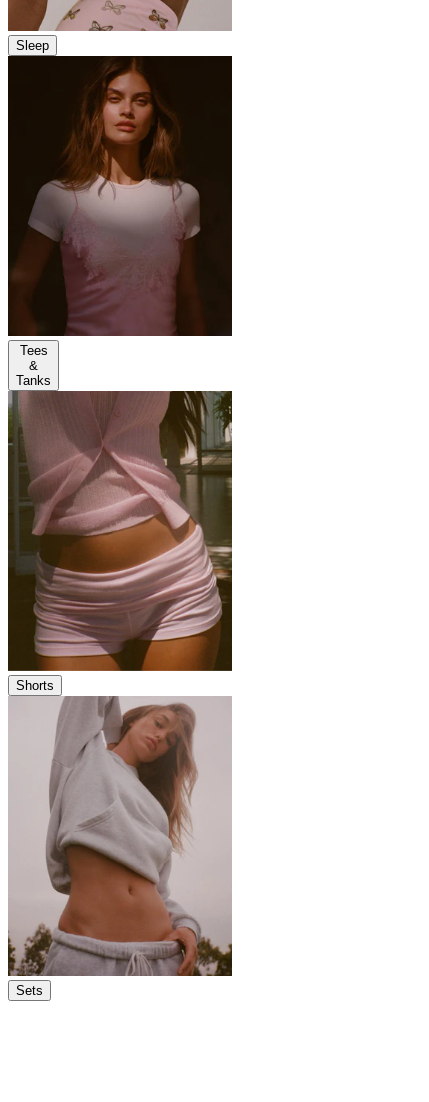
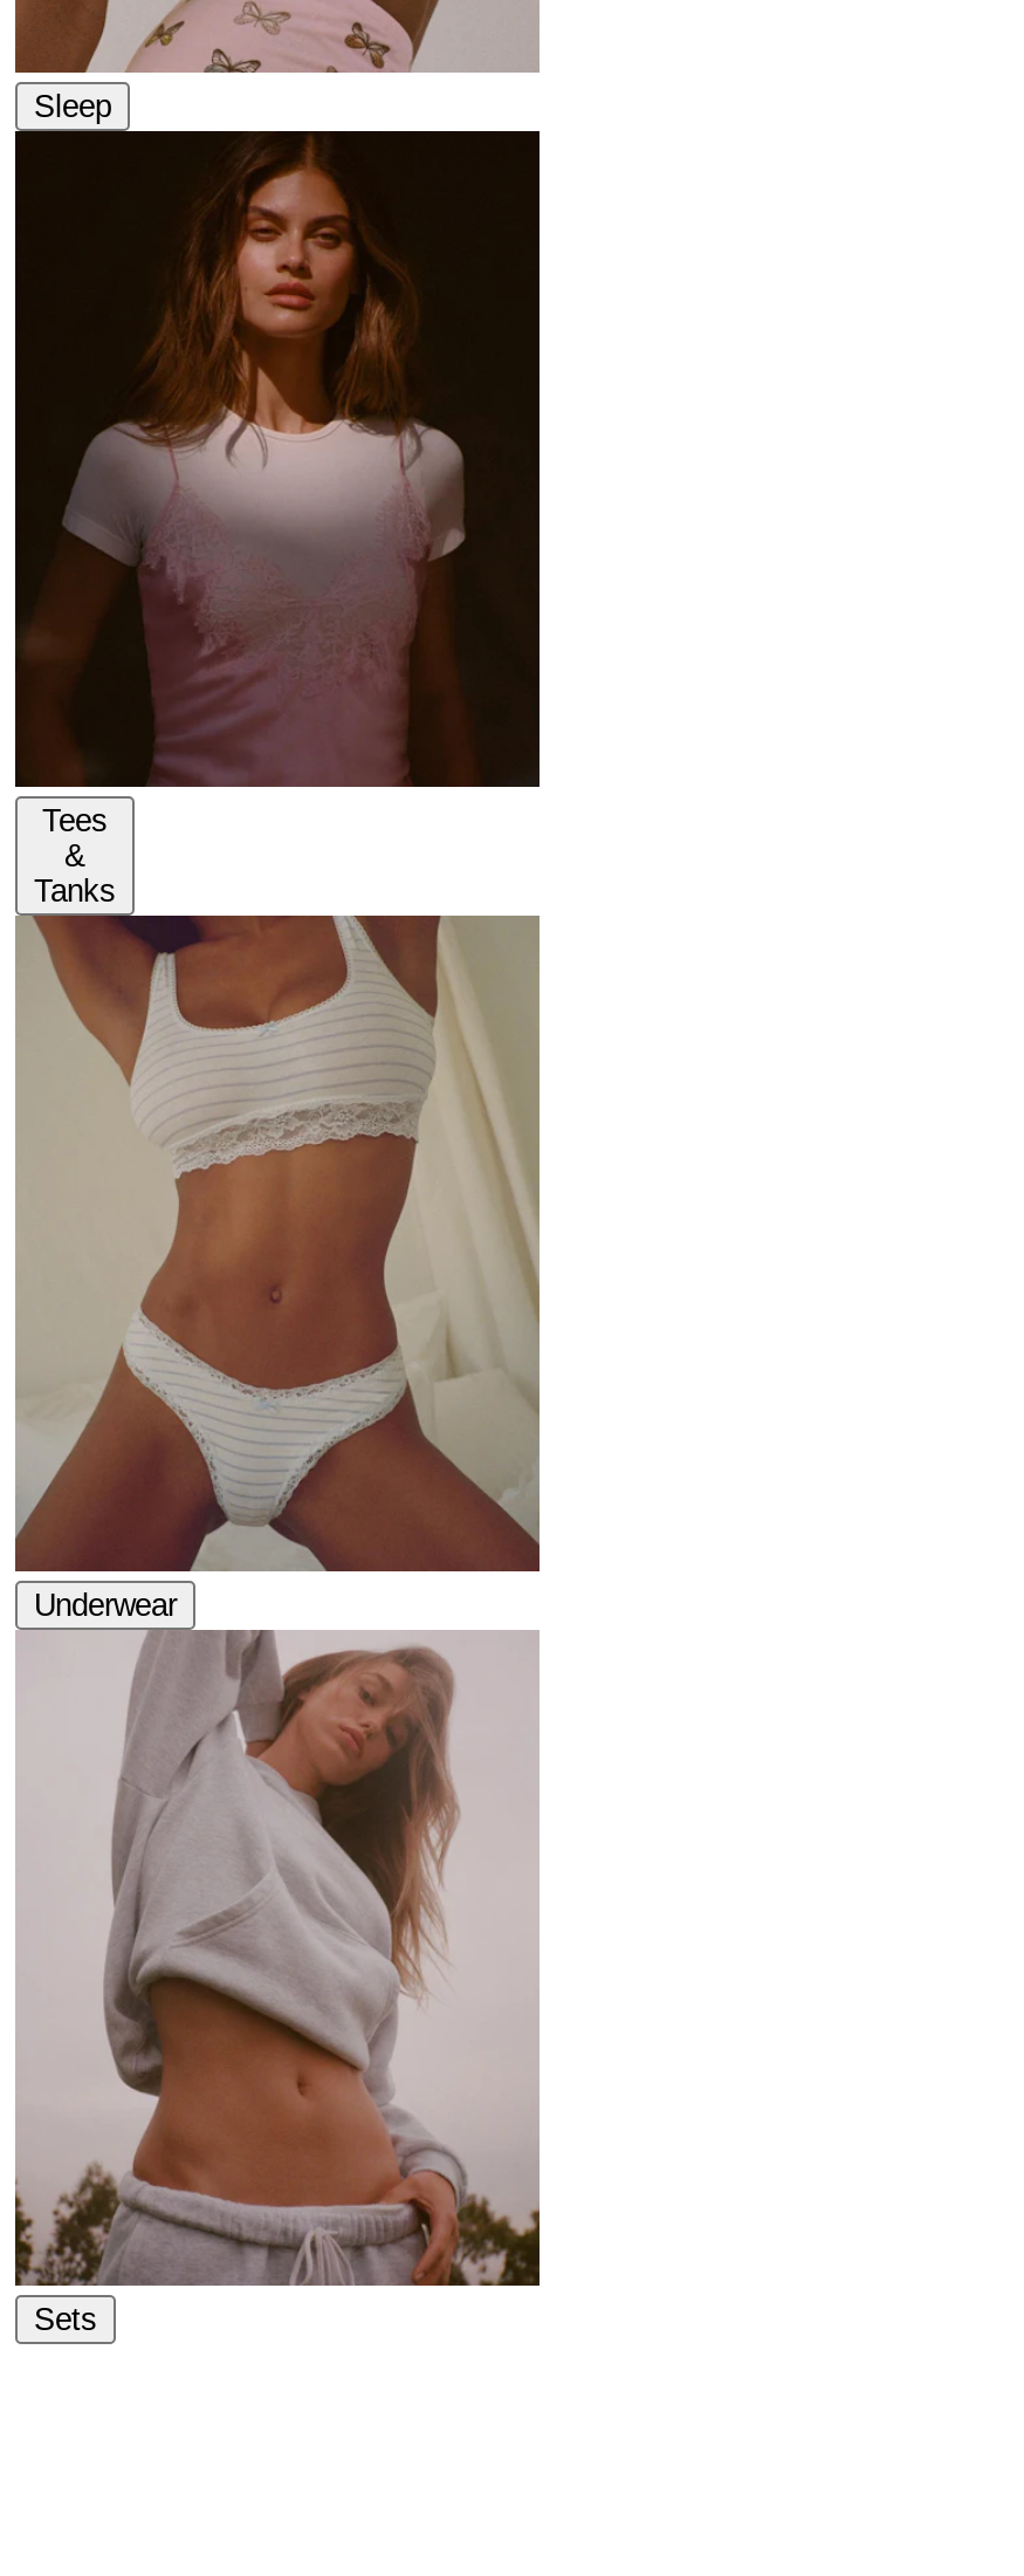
- [image]
- Shorts
+ [image]
+ Underwear
